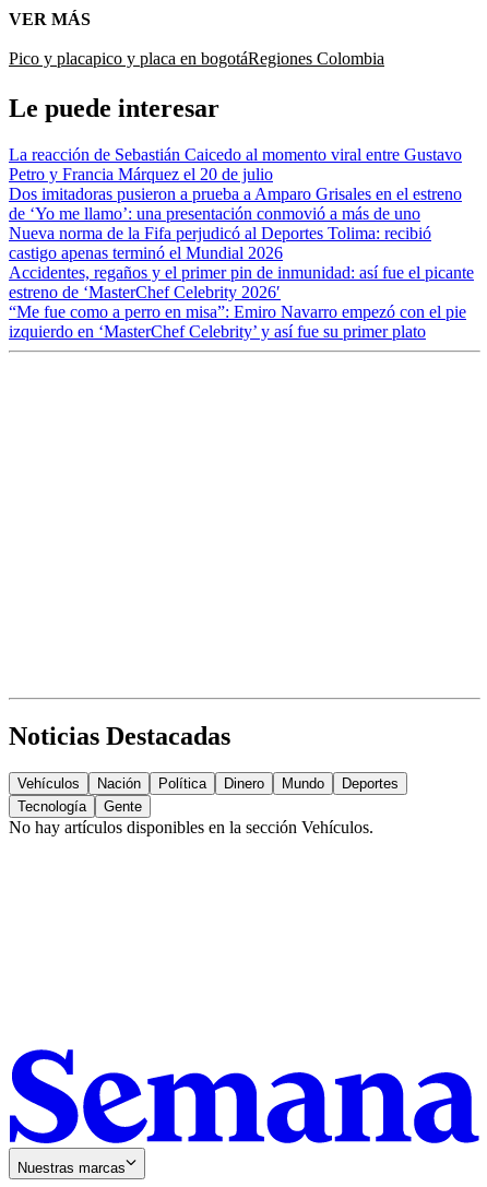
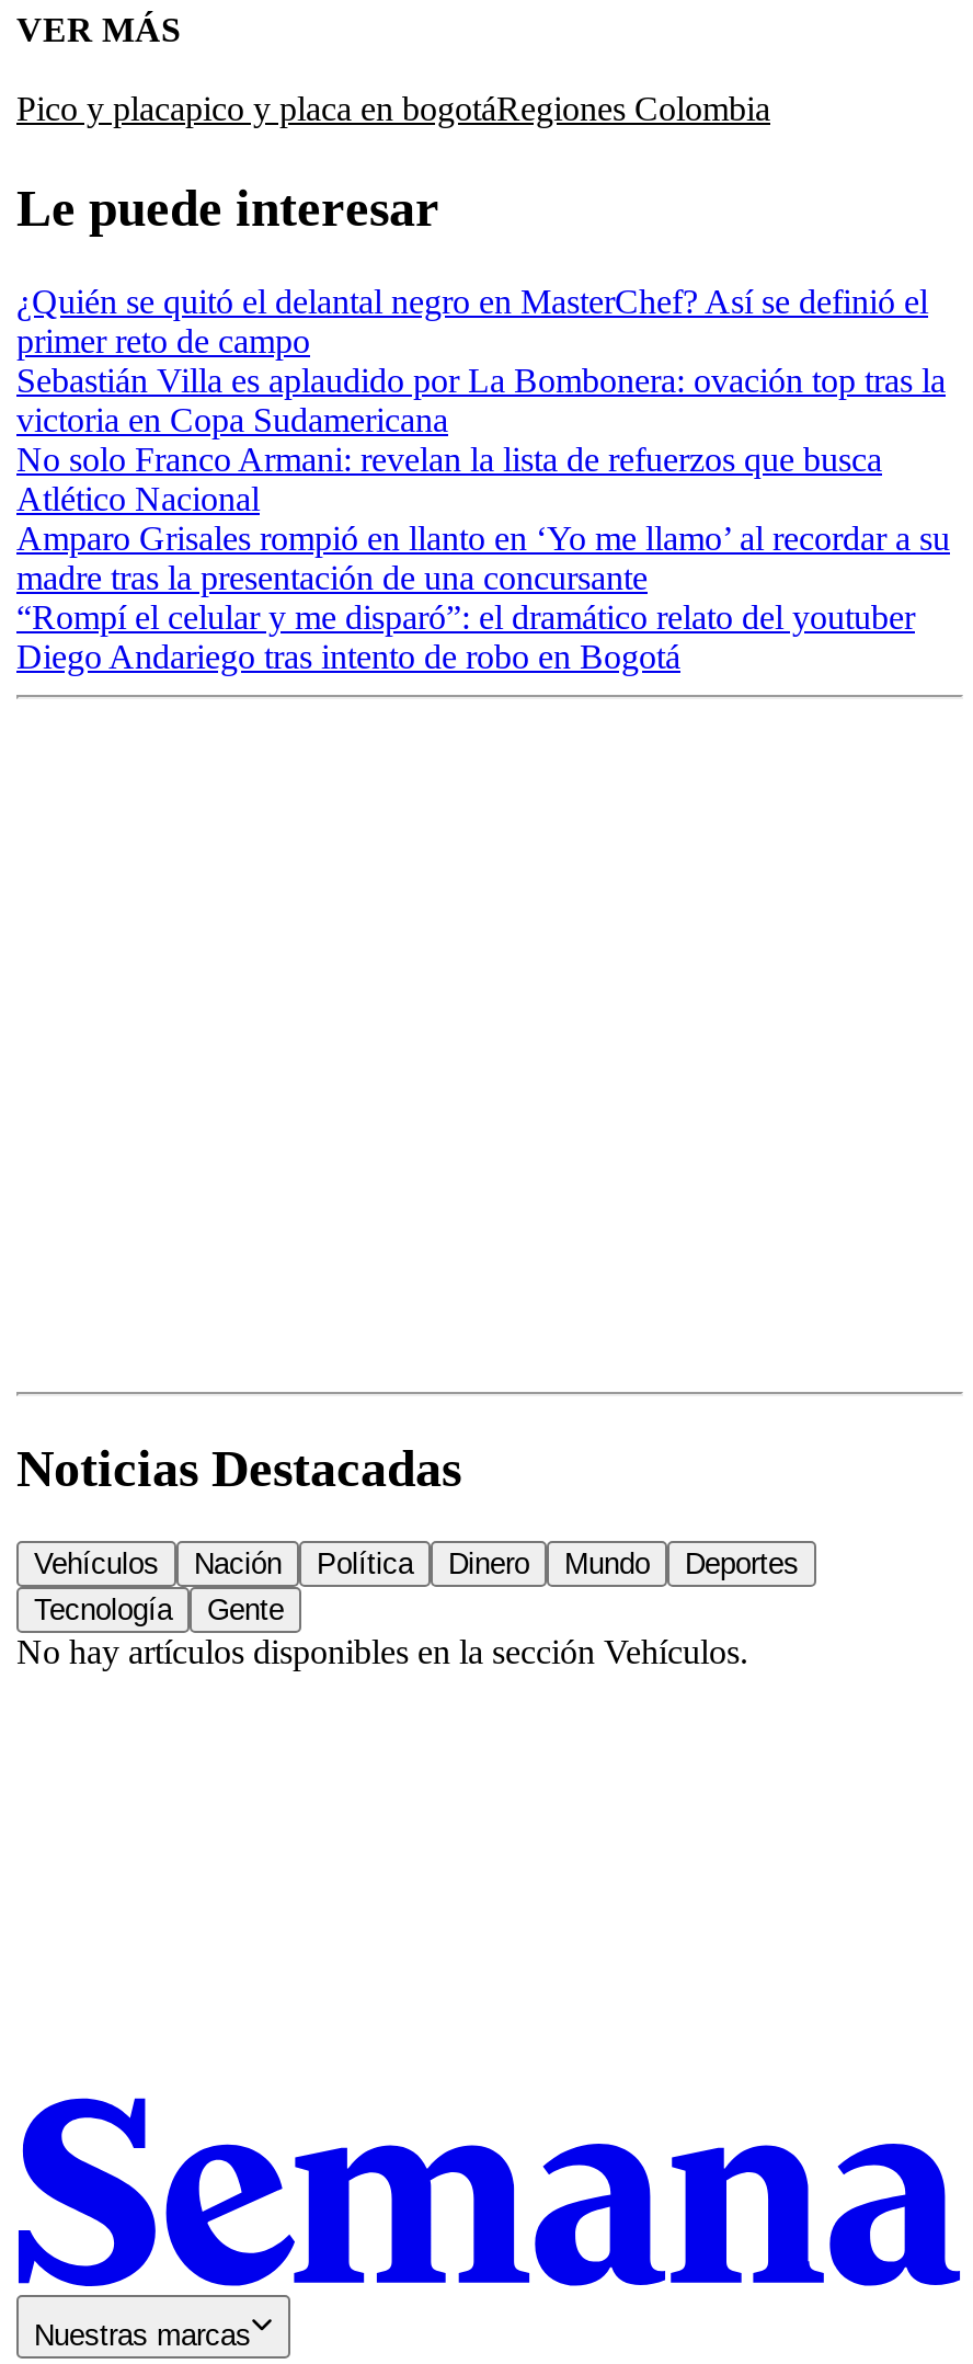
- La reacción de Sebastián Caicedo al momento viral entre Gustavo
- Petro y Francia Márquez el 20 de julio
- Dos imitadoras pusieron a prueba a Amparo Grisales en el estreno
- de ‘Yo me llamo’: una presentación conmovió a más de uno
- Nueva norma de la Fifa perjudicó al Deportes Tolima: recibió
- castigo apenas terminó el Mundial 2026
- Accidentes, regaños y el primer pin de inmunidad: así fue el picante
- estreno de ‘MasterChef Celebrity 2026′
- “Me fue como a perro en misa”: Emiro Navarro empezó con el pie
- izquierdo en ‘MasterChef Celebrity’ y así fue su primer plato
+ ¿Quién se quitó el delantal negro en MasterChef? Así se definió el
+ primer reto de campo
+ Sebastián Villa es aplaudido por La Bombonera: ovación top tras la
+ victoria en Copa Sudamericana
+ No solo Franco Armani: revelan la lista de refuerzos que busca
+ Atlético Nacional
+ Amparo Grisales rompió en llanto en ‘Yo me llamo’ al recordar a su
+ madre tras la presentación de una concursante
+ “Rompí el celular y me disparó”: el dramático relato del youtuber
+ Diego Andariego tras intento de robo en Bogotá
